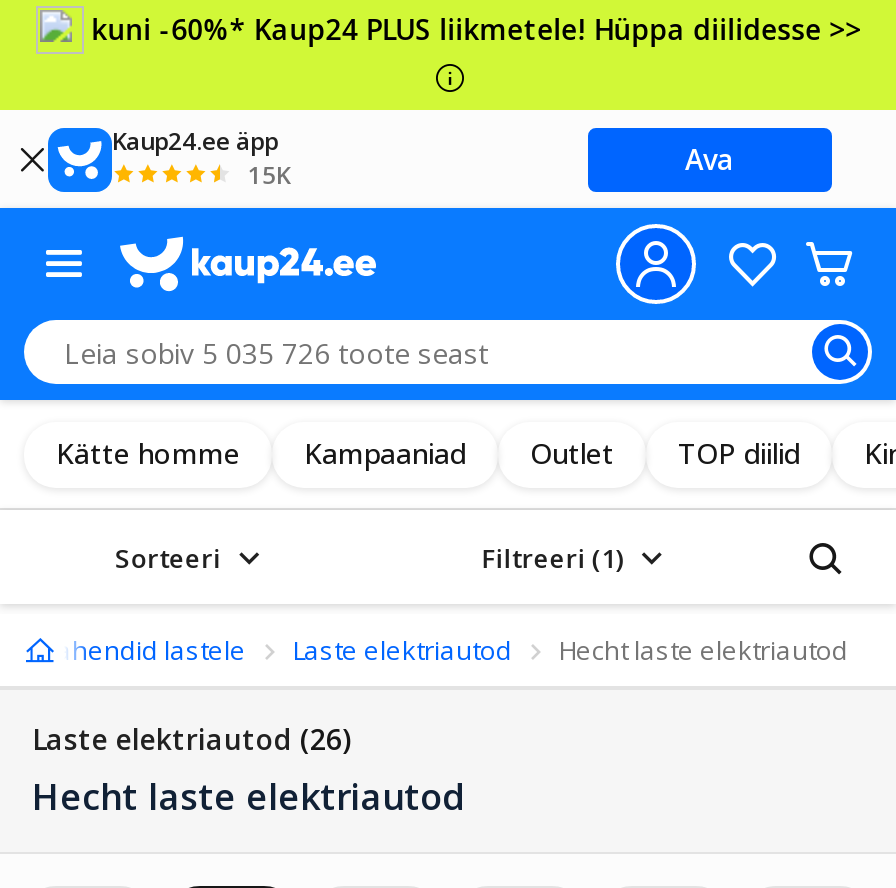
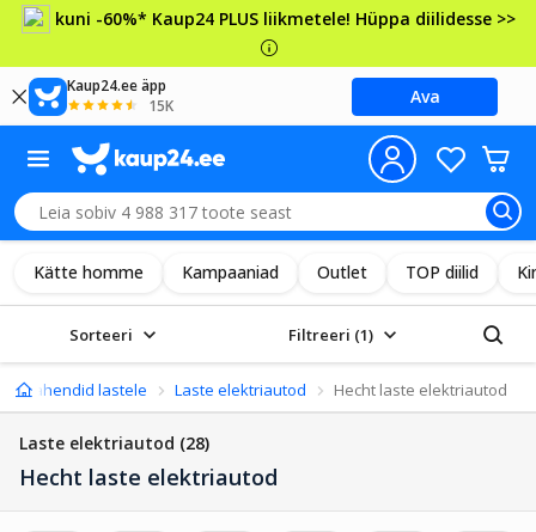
- Laste elektriautod (26)
+ Laste elektriautod (28)
